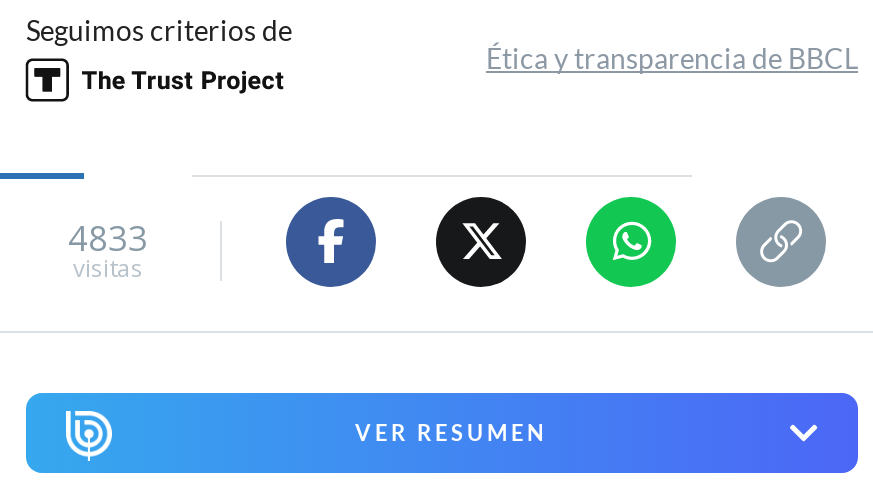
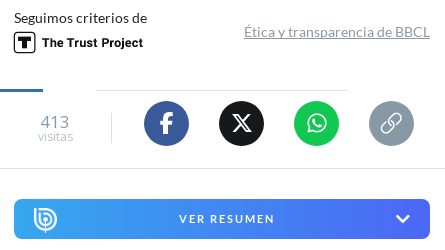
- 4833
+ 413
